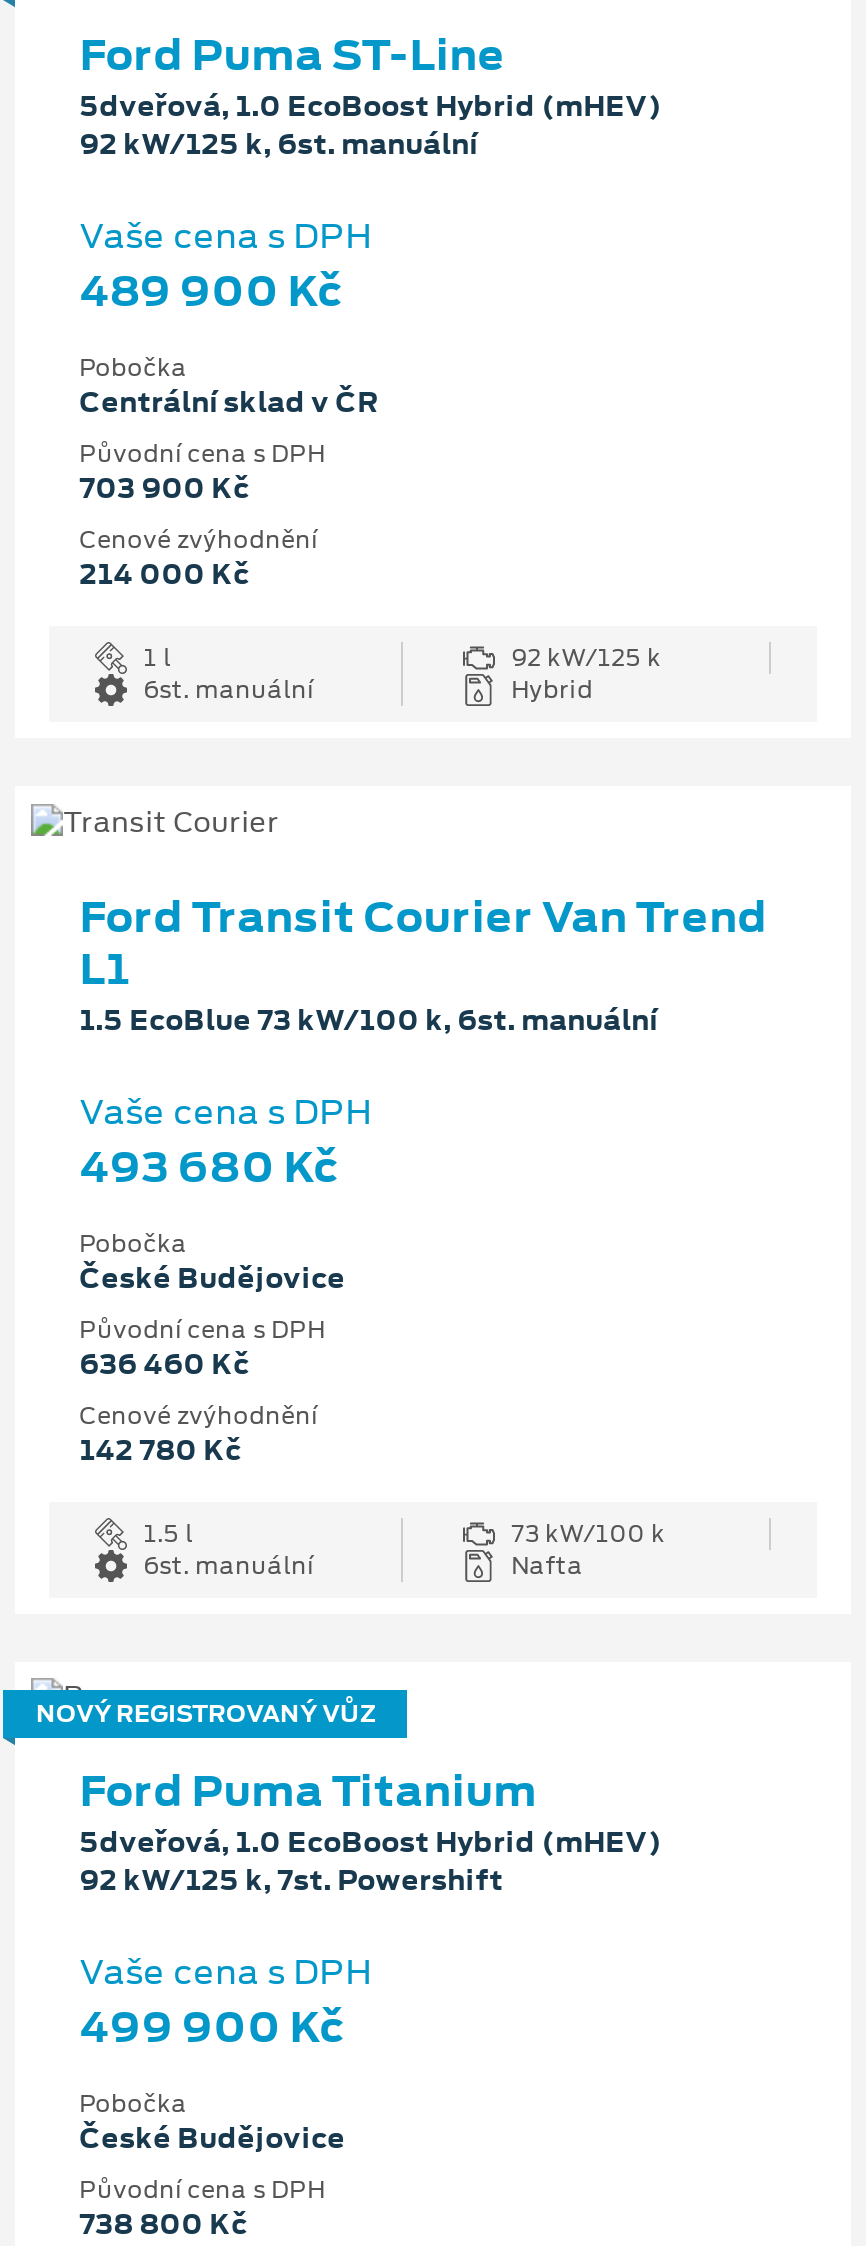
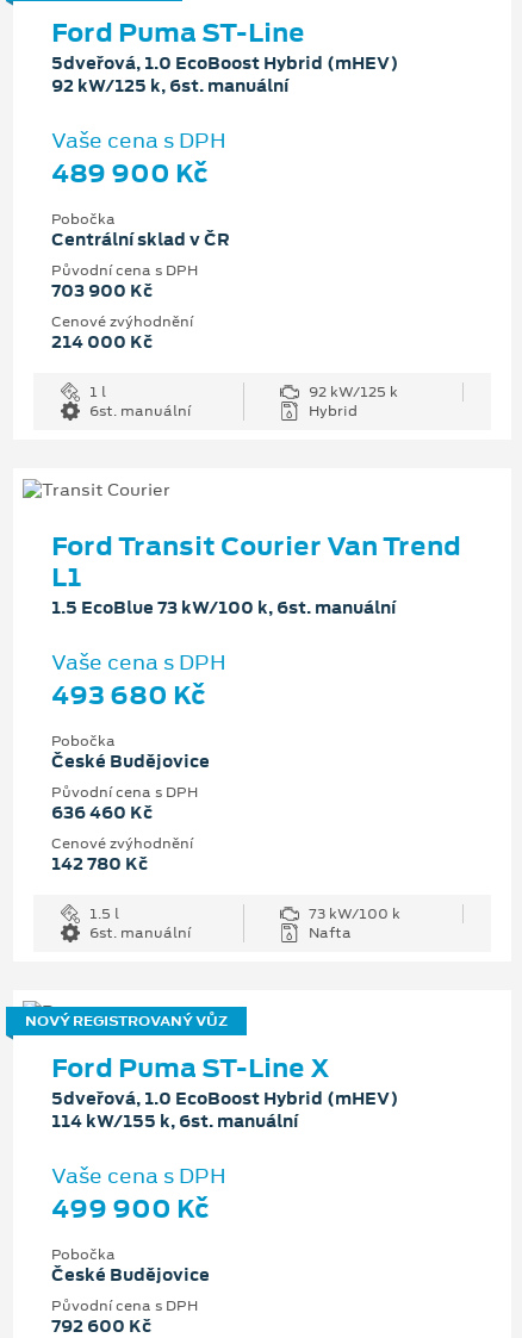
- Ford Puma Titanium
+ Ford Puma ST-Line X

- 92 kW/125 k, 7st. Powershift
+ 114 kW/155 k, 6st. manuální

- 738 800 Kč
+ 792 600 Kč
